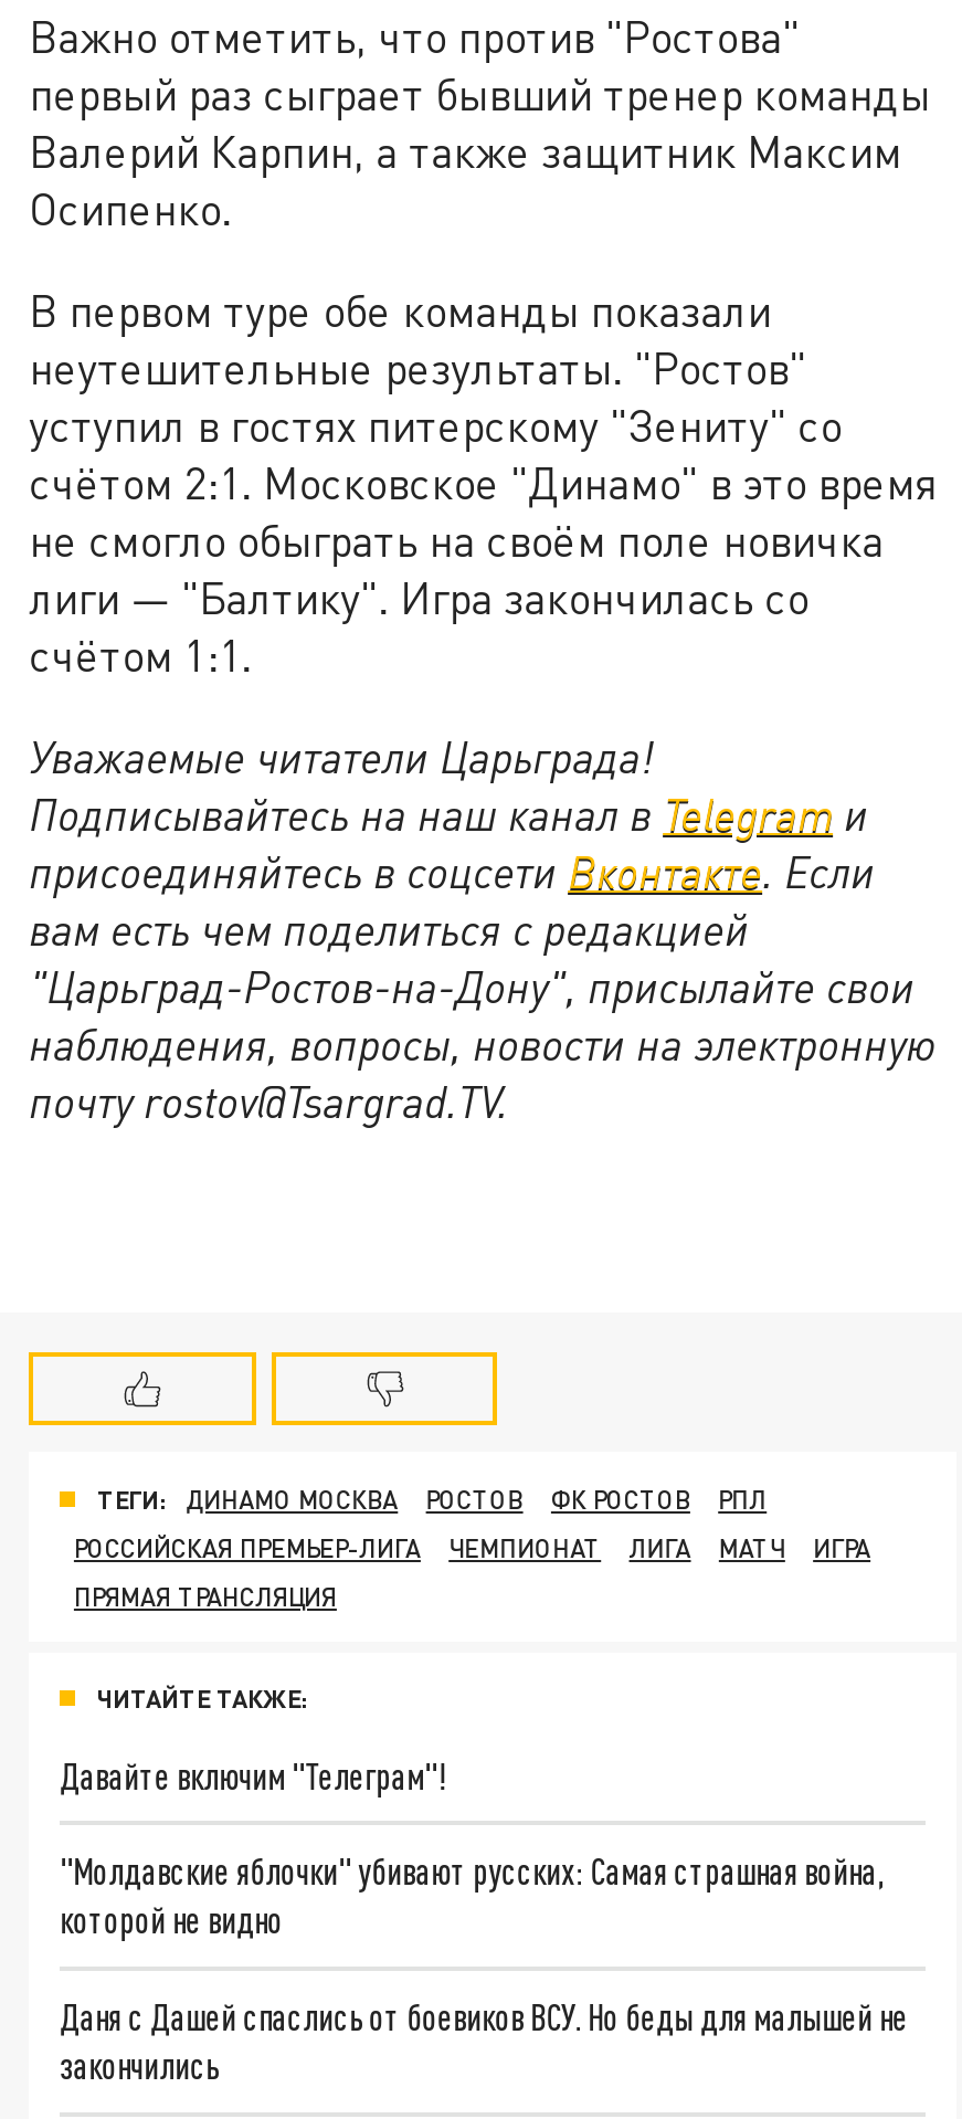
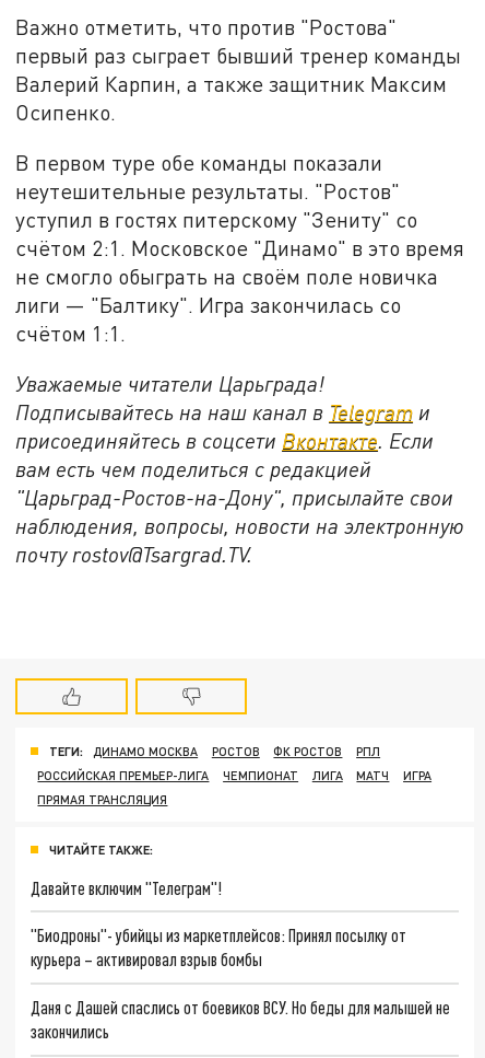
- "Молдавские яблочки" убивают русских: Самая страшная война,
- которой не видно
+ "Биодроны"- убийцы из маркетплейсов: Принял посылку от
+ курьера – активировал взрыв бомбы
